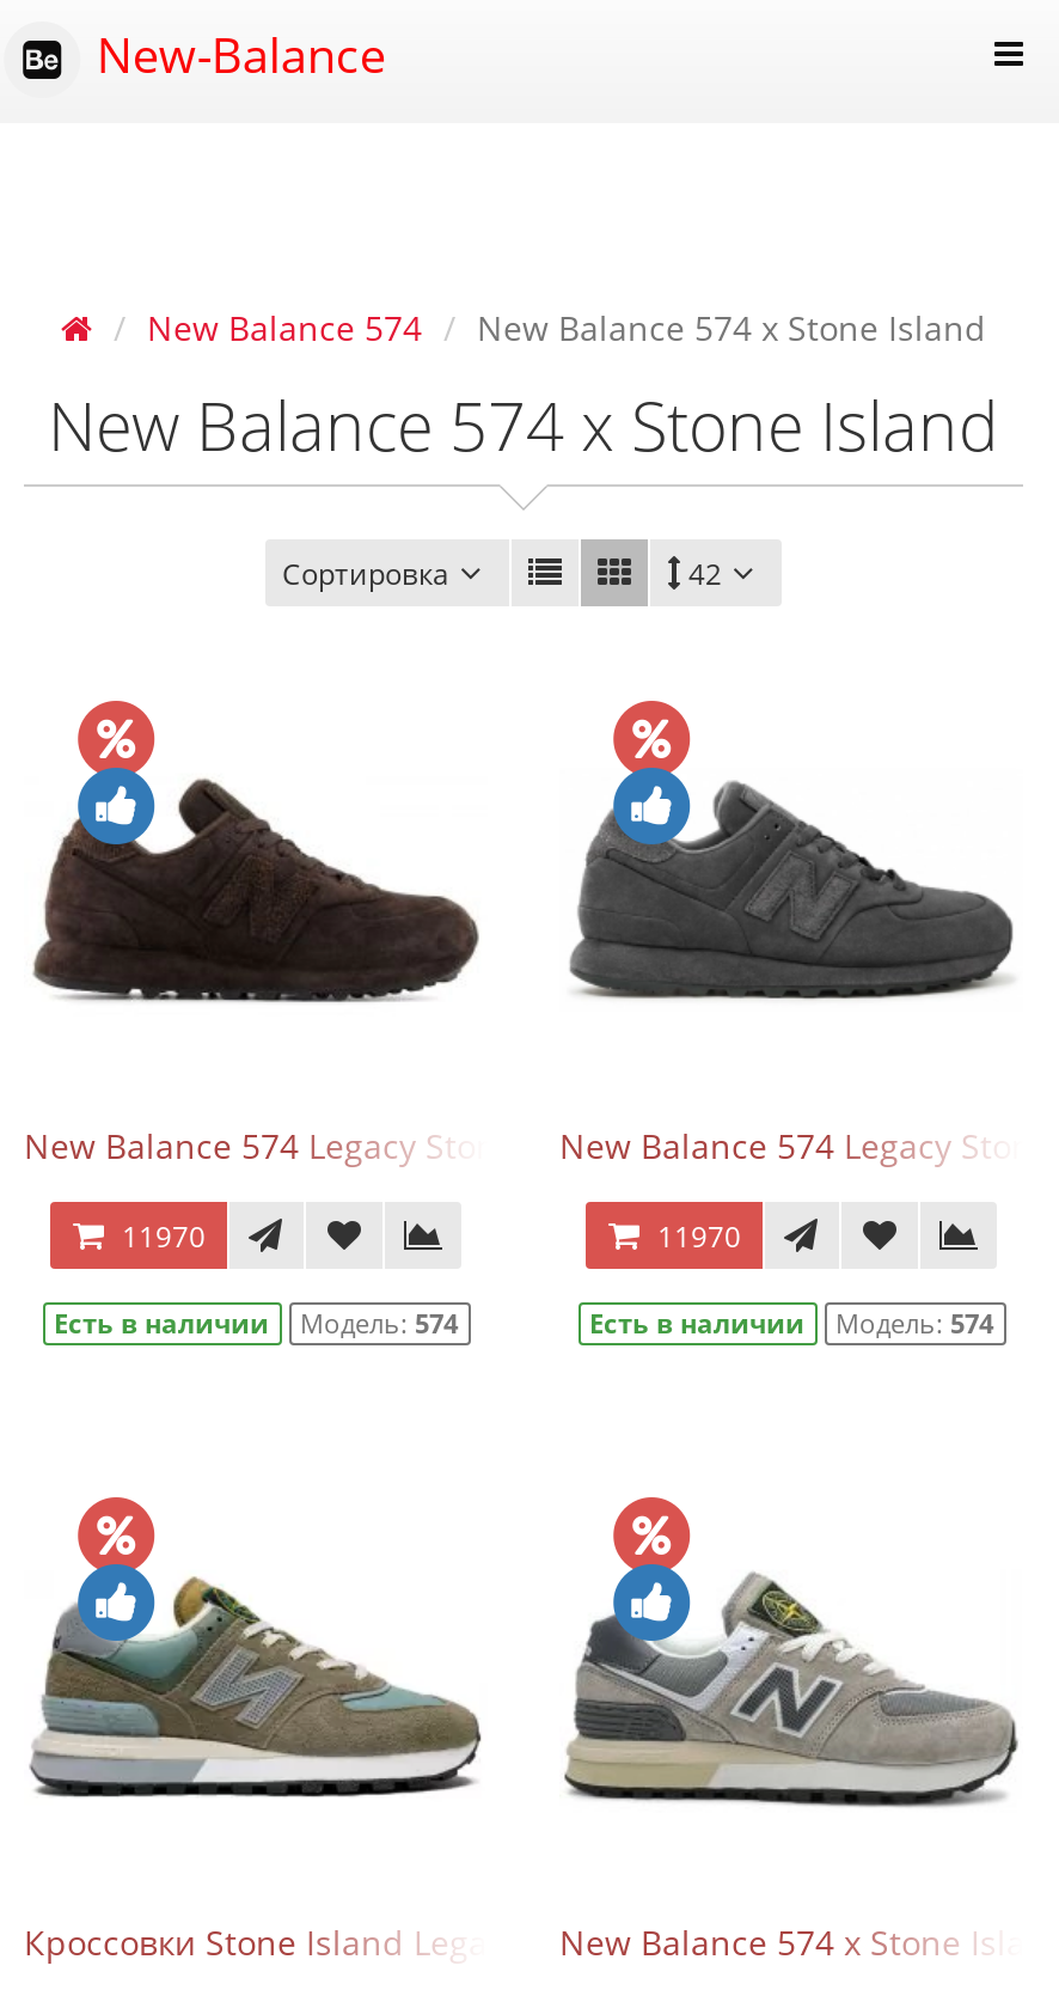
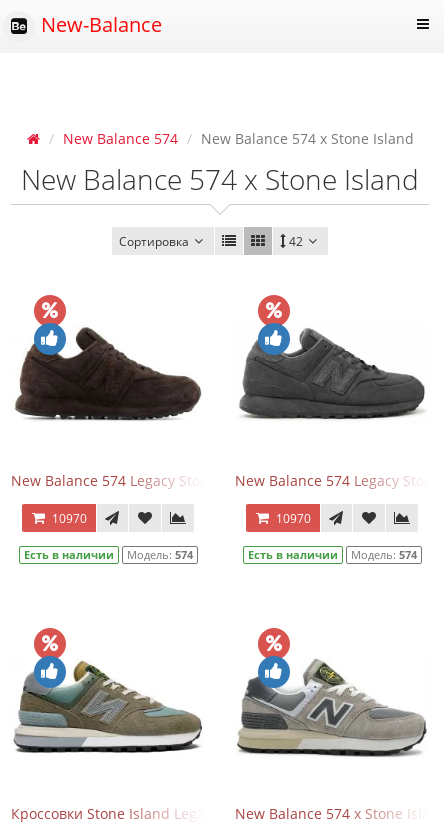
- 11970
+ 10970

- 11970
+ 10970
